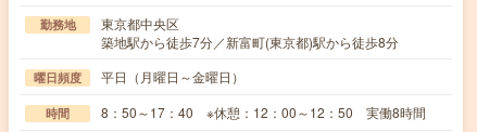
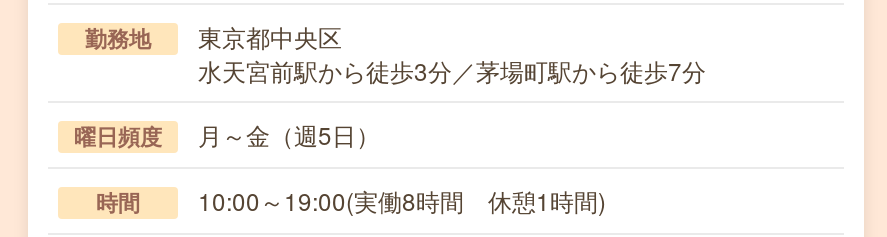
- 築地駅から徒歩7分／新富町(東京都)駅から徒歩8分
+ 水天宮前駅から徒歩3分／茅場町駅から徒歩7分

- 平日（月曜日～金曜日）
+ 月～金（週5日）

- 8：50～17：40 ※休憩：12：00～12：50 実働8時間
+ 10:00～19:00(実働8時間 休憩1時間)
